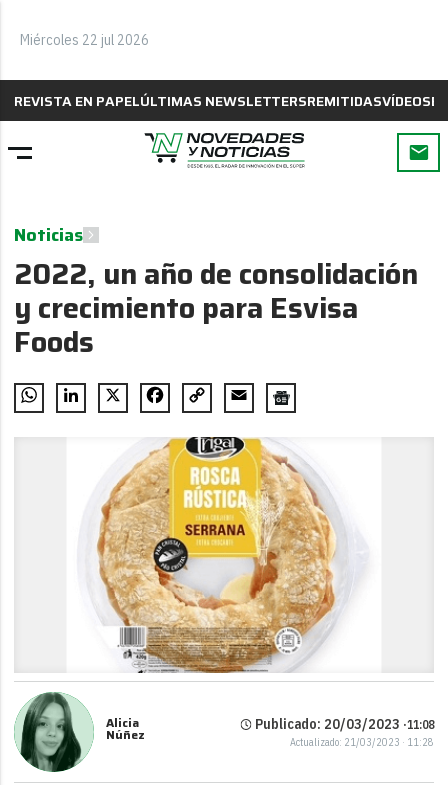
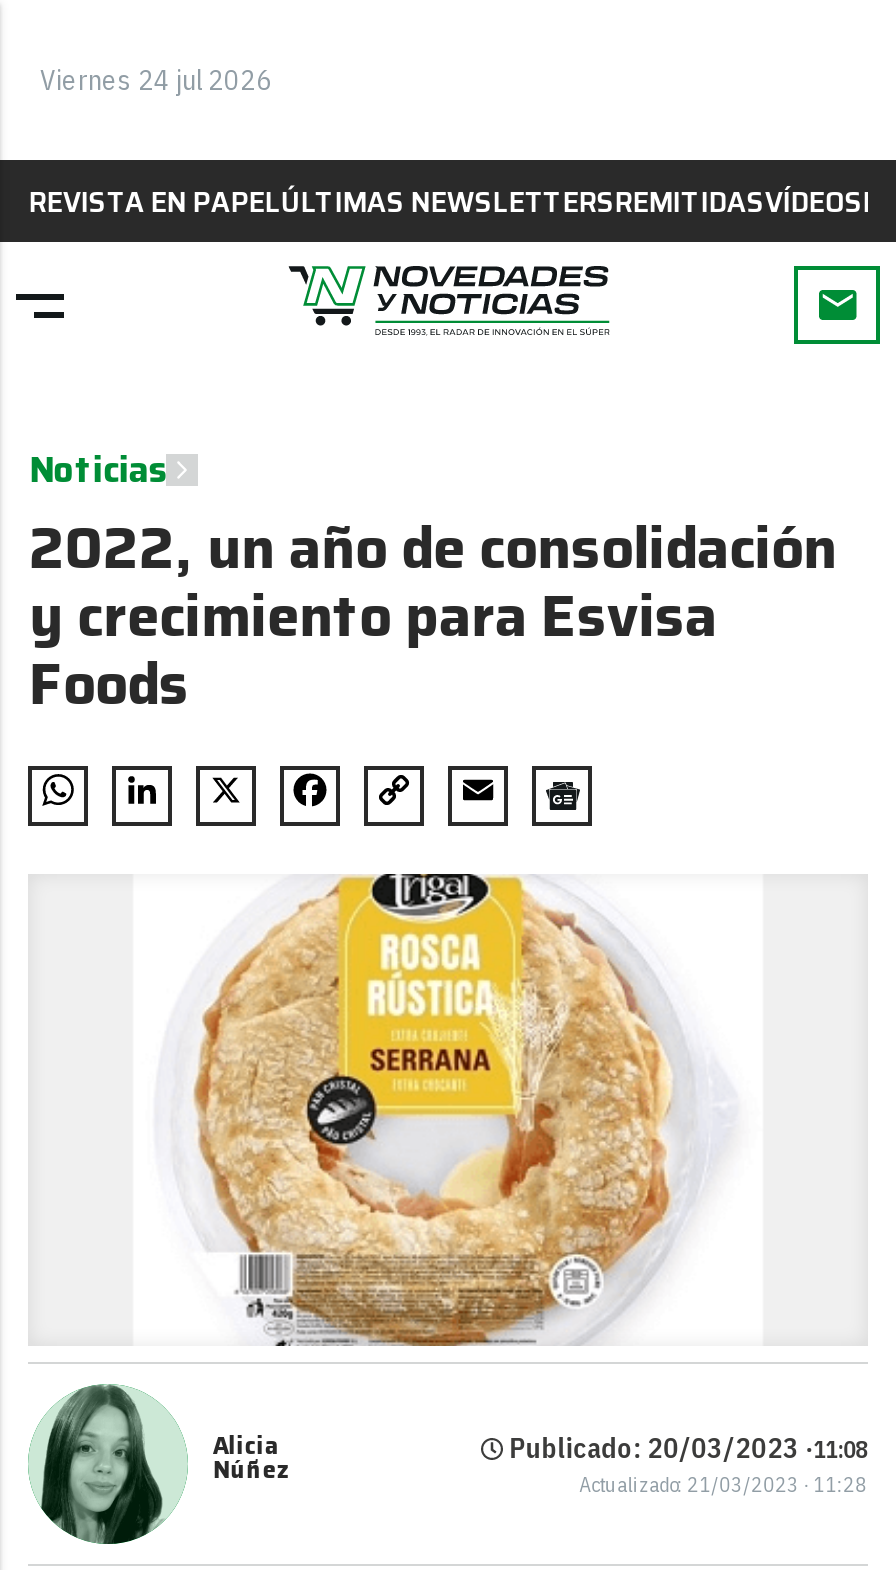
- Miércoles 22 jul 2026
+ Viernes 24 jul 2026
